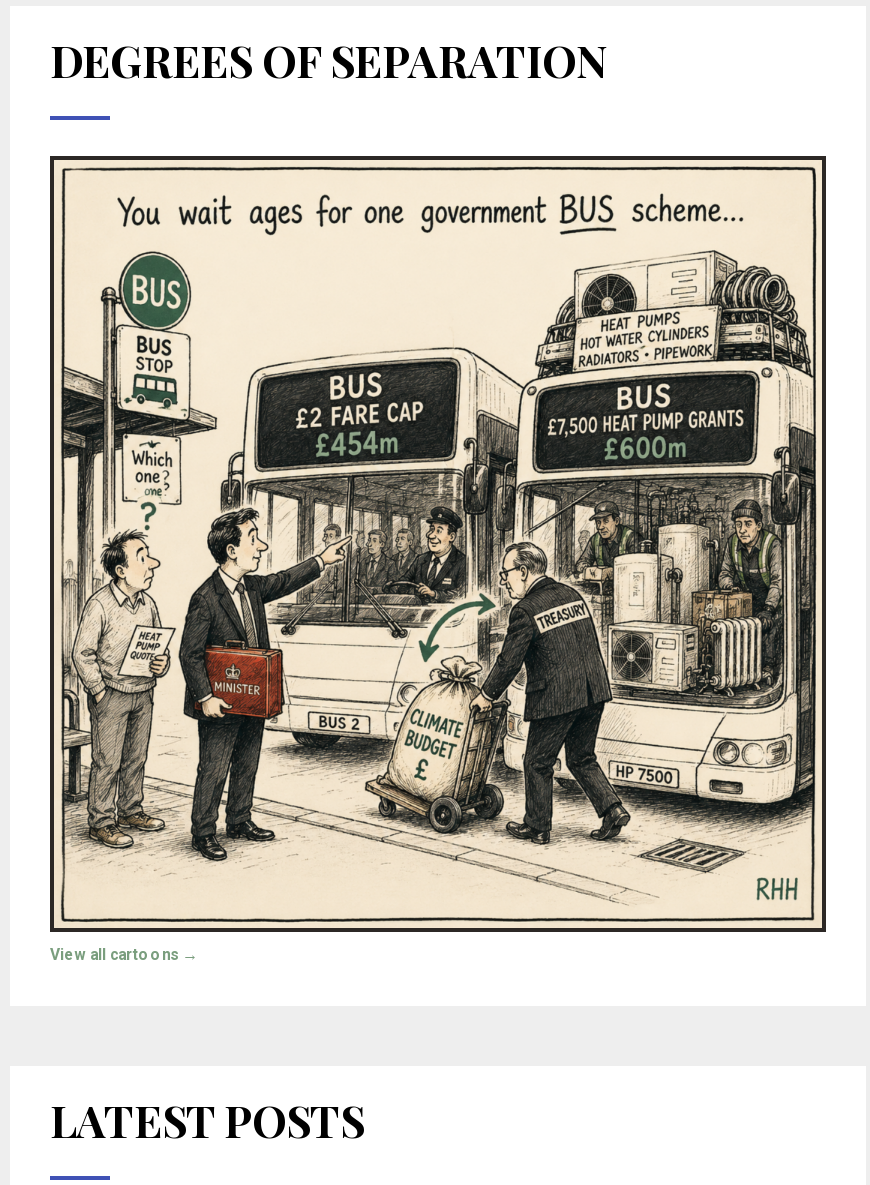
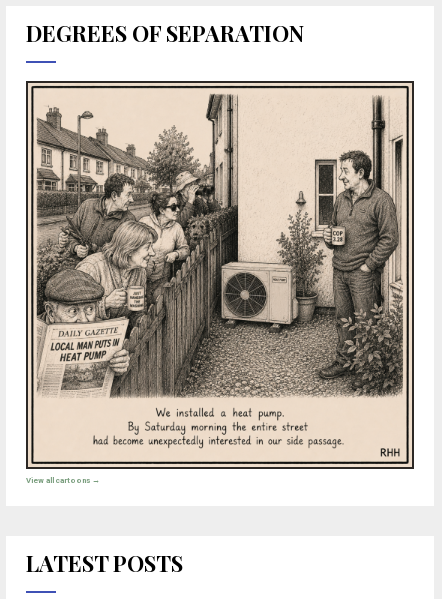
- [image]
+ [image]
